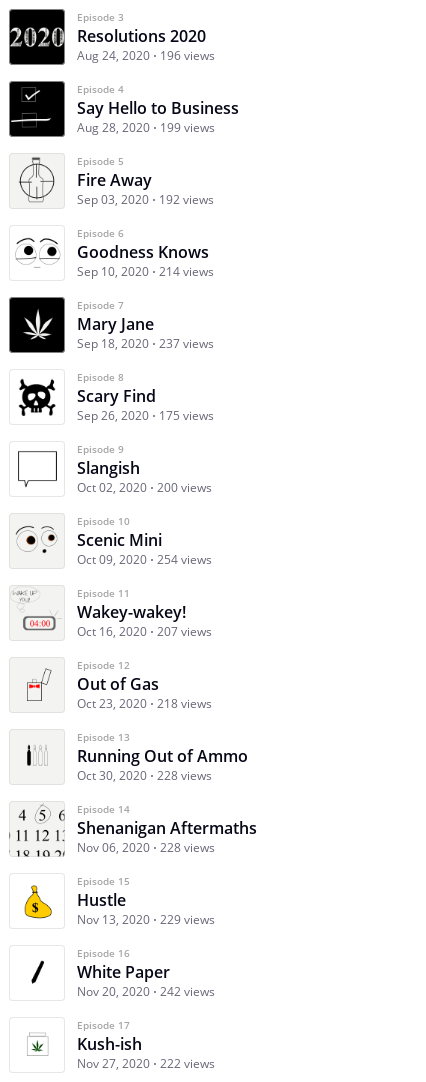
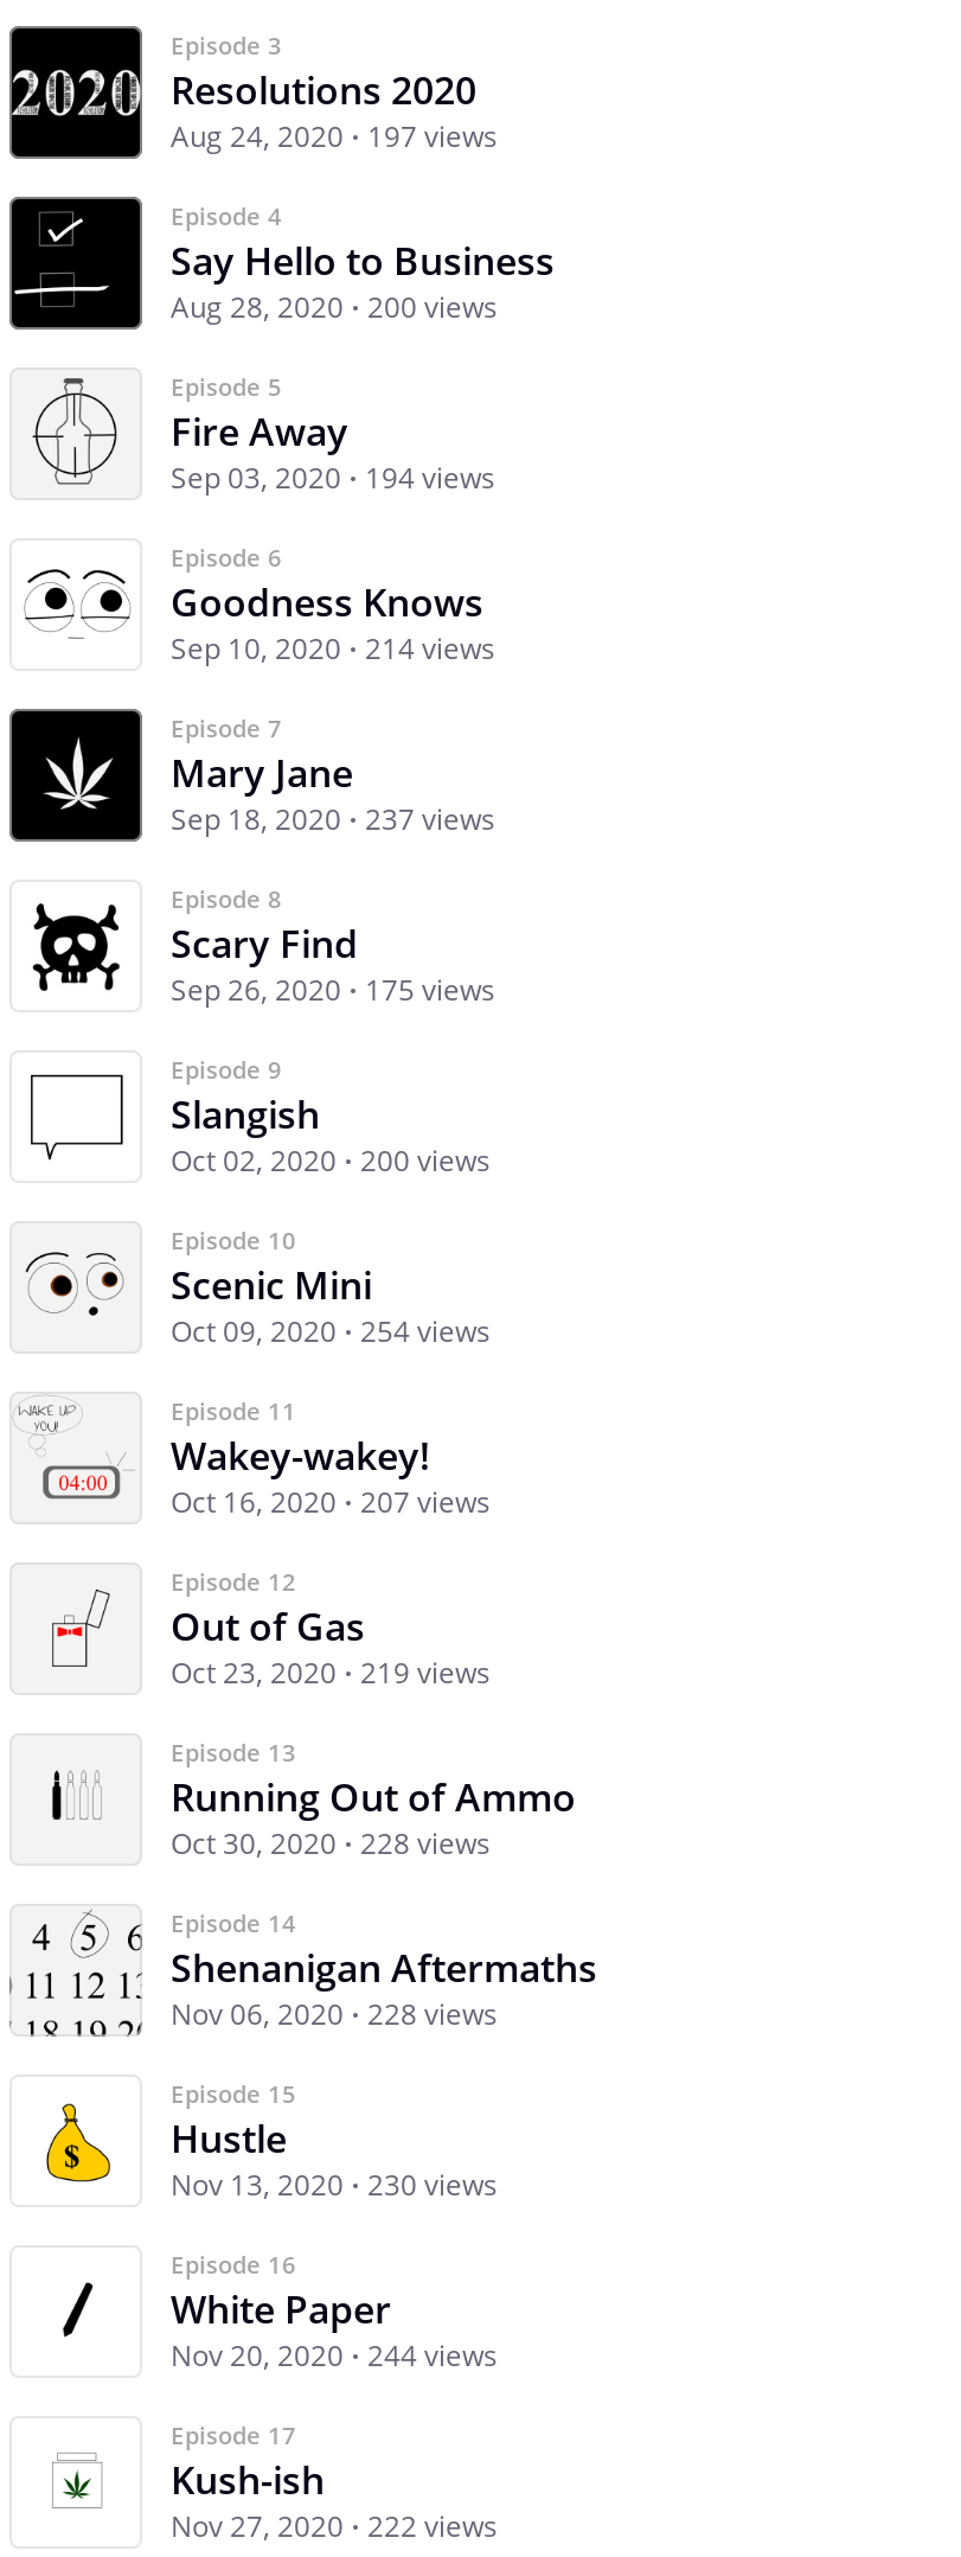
- Aug 24, 2020 196 views
+ Aug 24, 2020 197 views

- Aug 28, 2020 199 views
+ Aug 28, 2020 200 views

- Sep 03, 2020 192 views
+ Sep 03, 2020 194 views

- Oct 23, 2020 218 views
+ Oct 23, 2020 219 views

- Nov 13, 2020 229 views
+ Nov 13, 2020 230 views

- Nov 20, 2020 242 views
+ Nov 20, 2020 244 views
